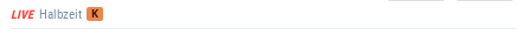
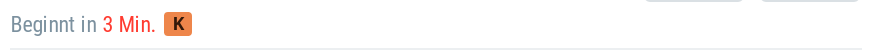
- LIVE Halbzeit
+ Beginnt in 3 Min.
